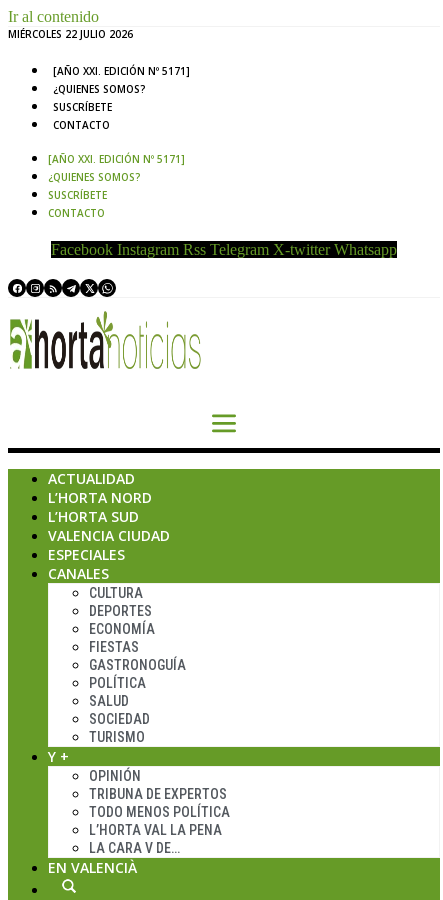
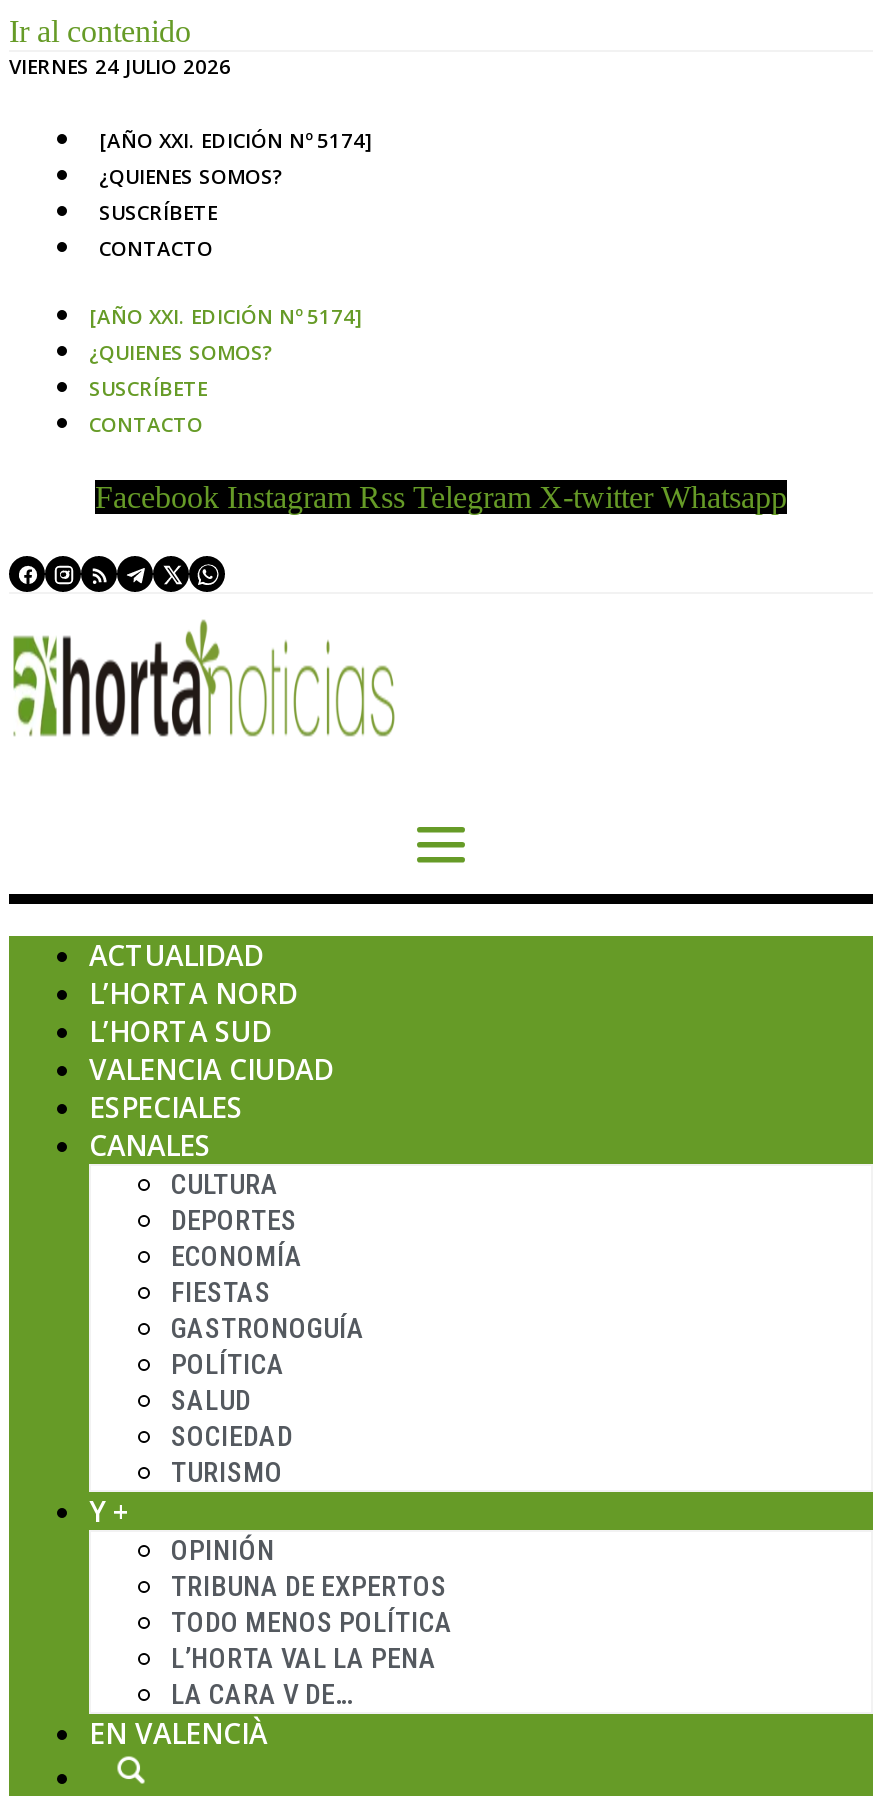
- MIÉRCOLES 22 JULIO 2026
+ VIERNES 24 JULIO 2026

- [AÑO XXI. EDICIÓN Nº 5171]
+ [AÑO XXI. EDICIÓN Nº 5174]

- [AÑO XXI. EDICIÓN Nº 5171]
+ [AÑO XXI. EDICIÓN Nº 5174]
